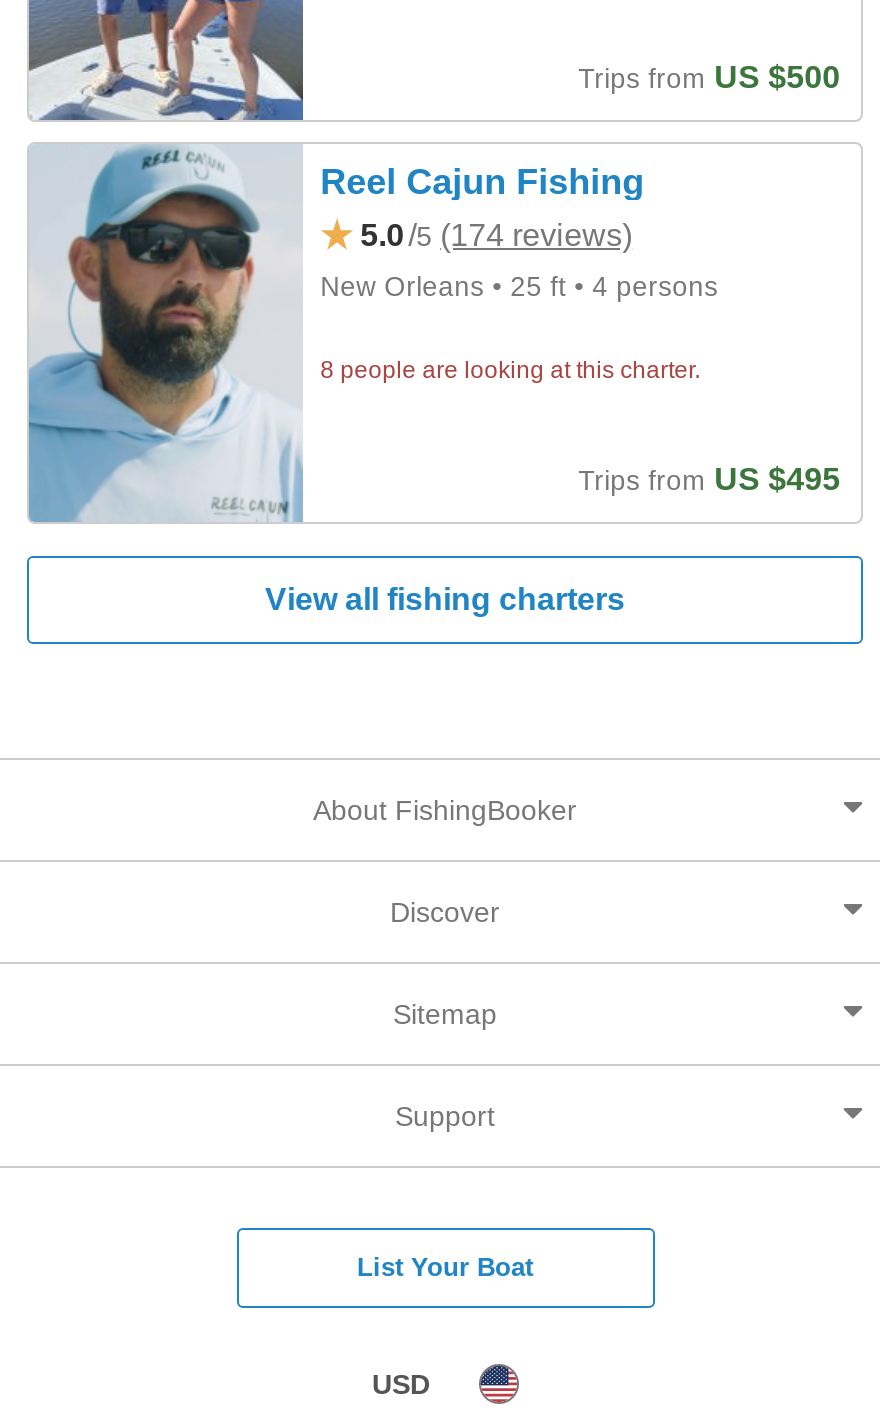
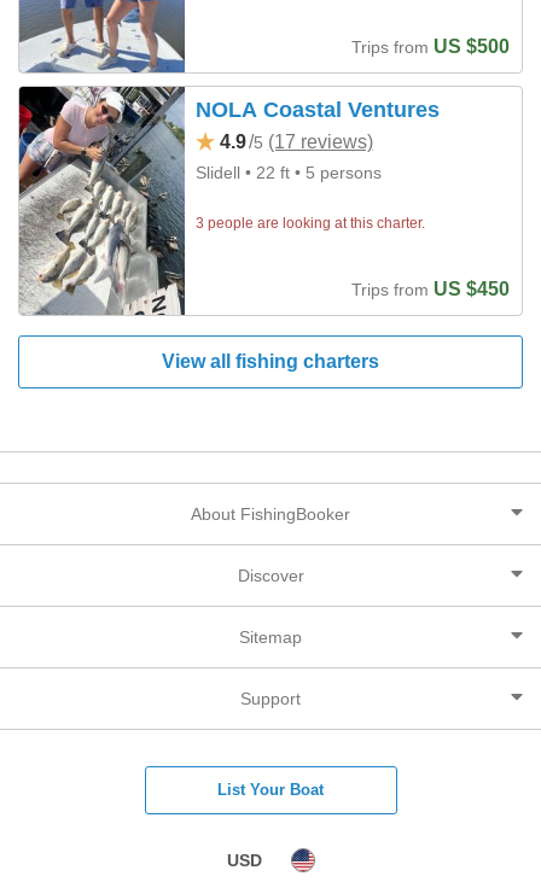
- [image]
- Reel Cajun Fishing
- 5.0 / 5 (174 reviews)
+ [image]
+ NOLA Coastal Ventures
+ 4.9 / 5 (17 reviews)

- New Orleans • 25 ft • 4 persons
+ Slidell • 22 ft • 5 persons

- 8 people are looking at this charter.
+ 3 people are looking at this charter.

- Trips from US $495
+ Trips from US $450
